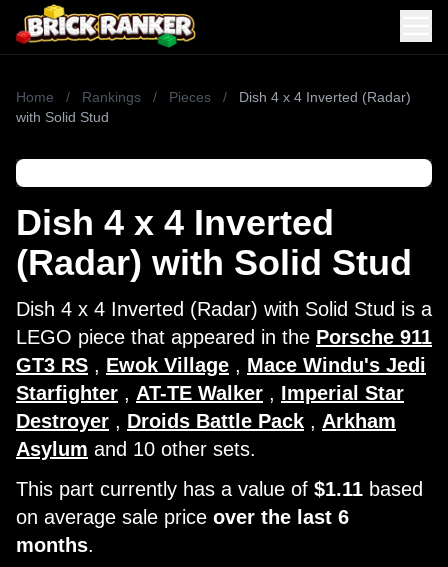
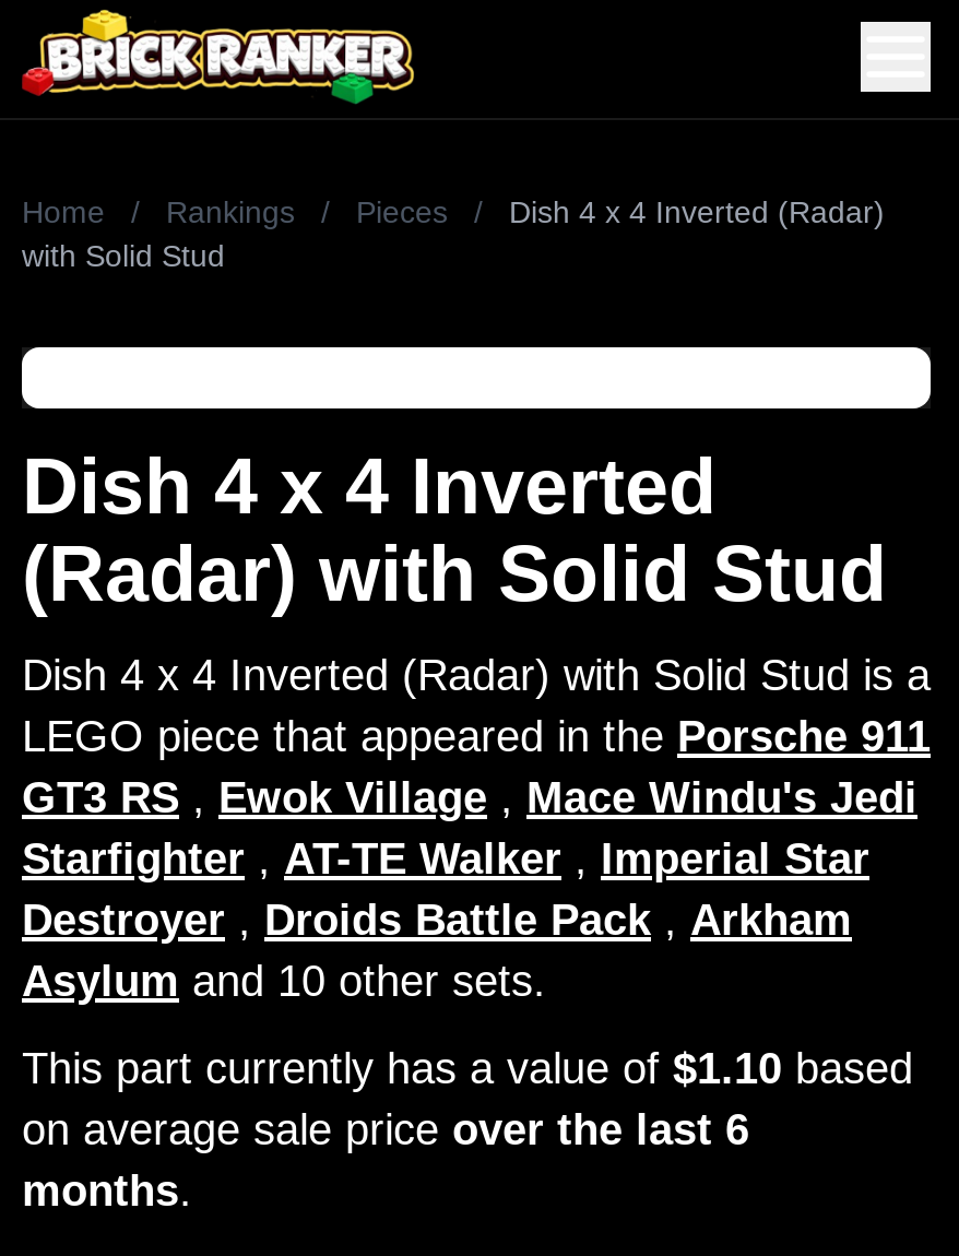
- This part currently has a value of $1.11 based
+ This part currently has a value of $1.10 based
